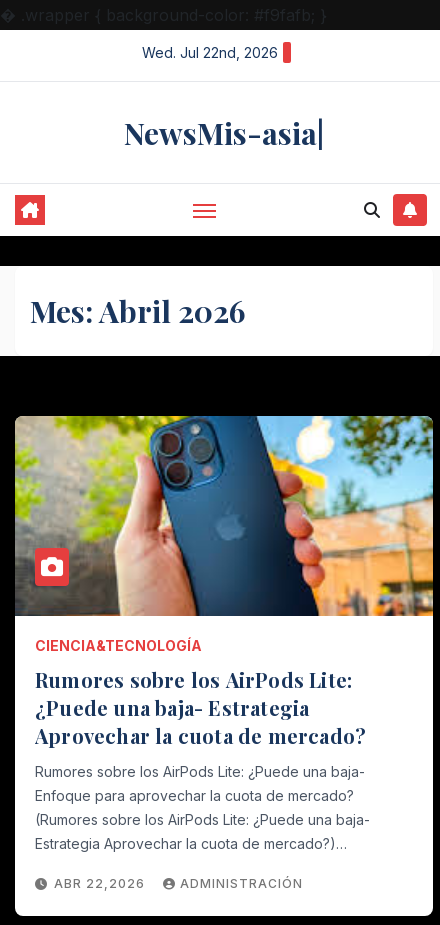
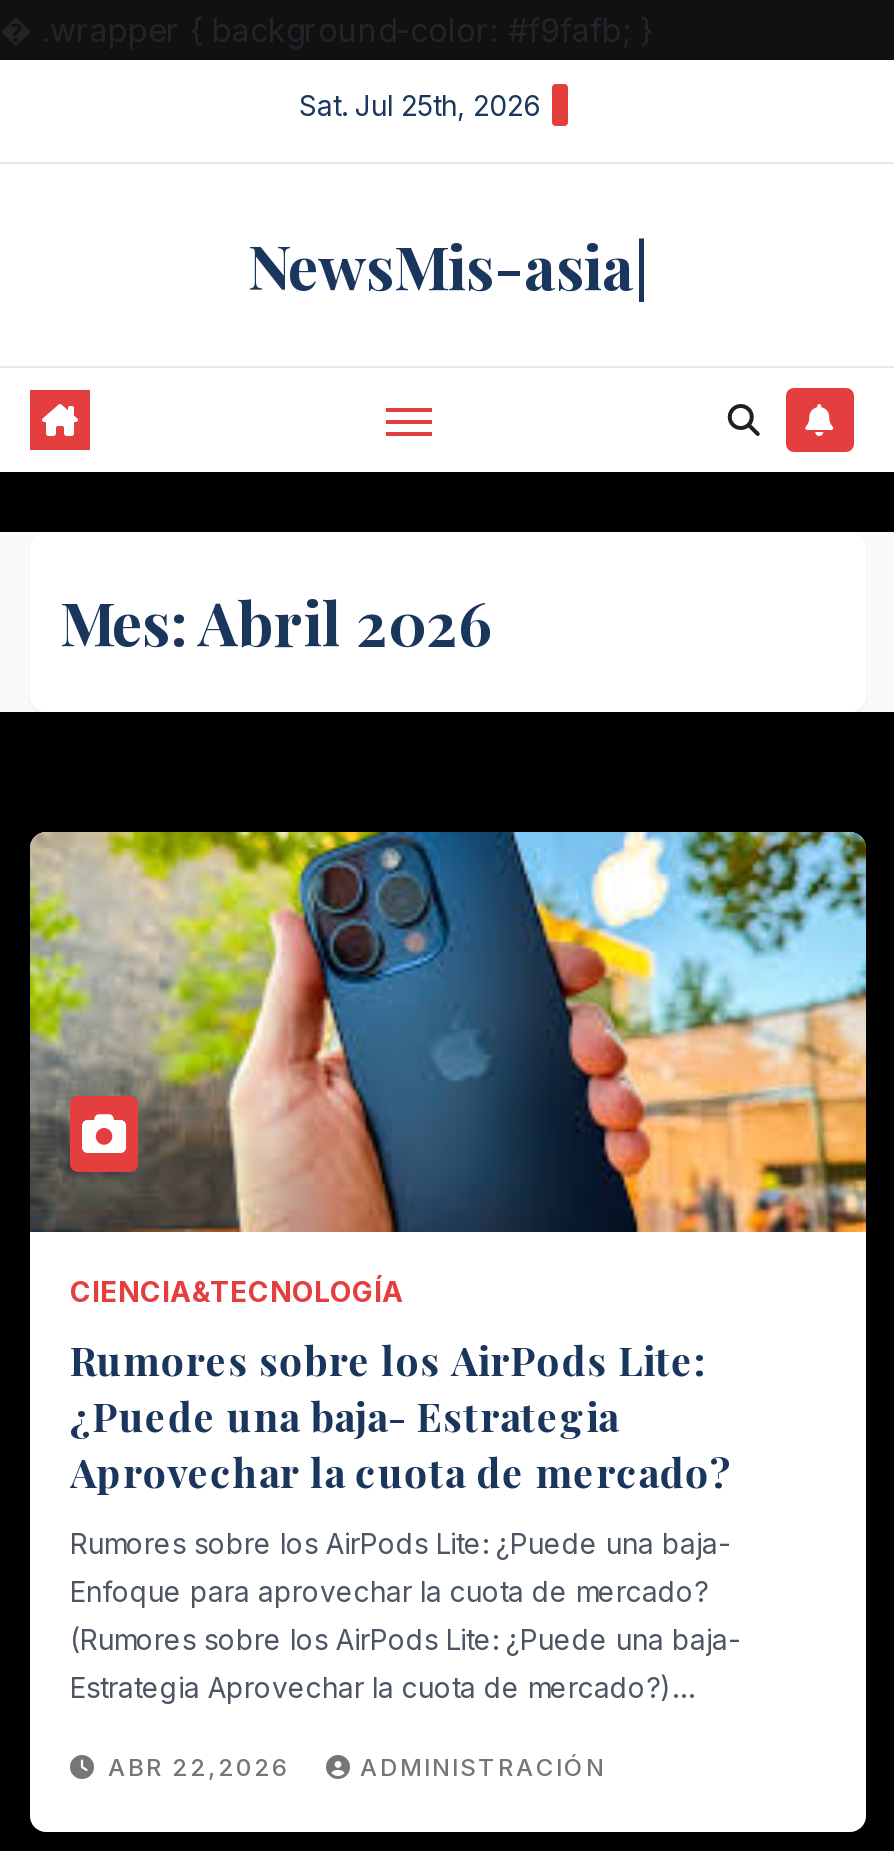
- Wed. Jul 22nd, 2026
+ Sat. Jul 25th, 2026
